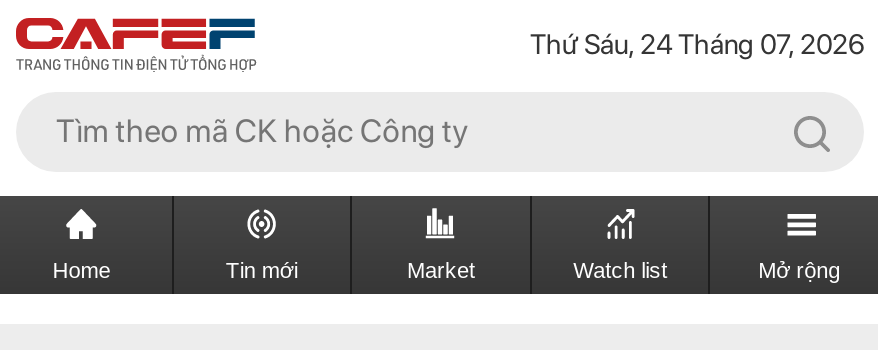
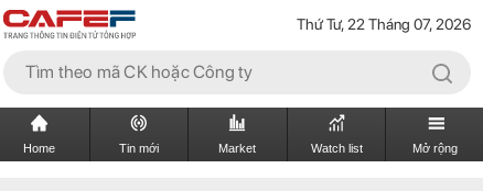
- Thứ Sáu, 24 Tháng 07, 2026
+ Thứ Tư, 22 Tháng 07, 2026
